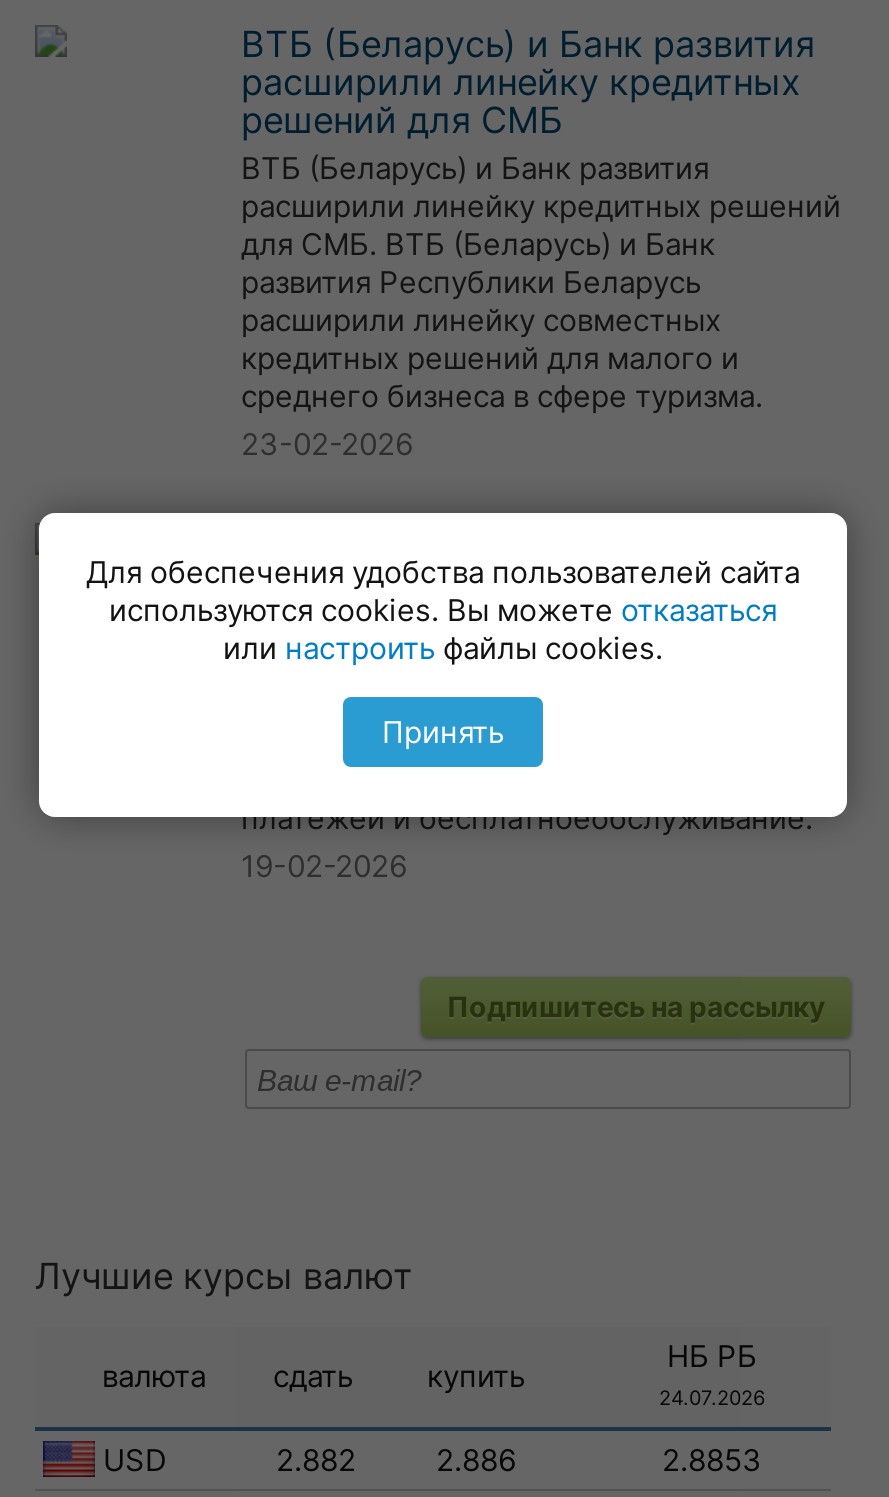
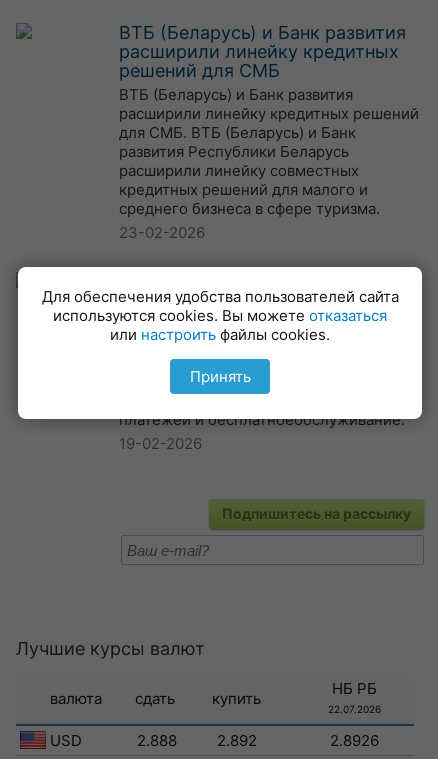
- 24.07.2026
+ 22.07.2026

- 2.882
+ 2.888

- 2.886
+ 2.892

- 2.8853
+ 2.8926
